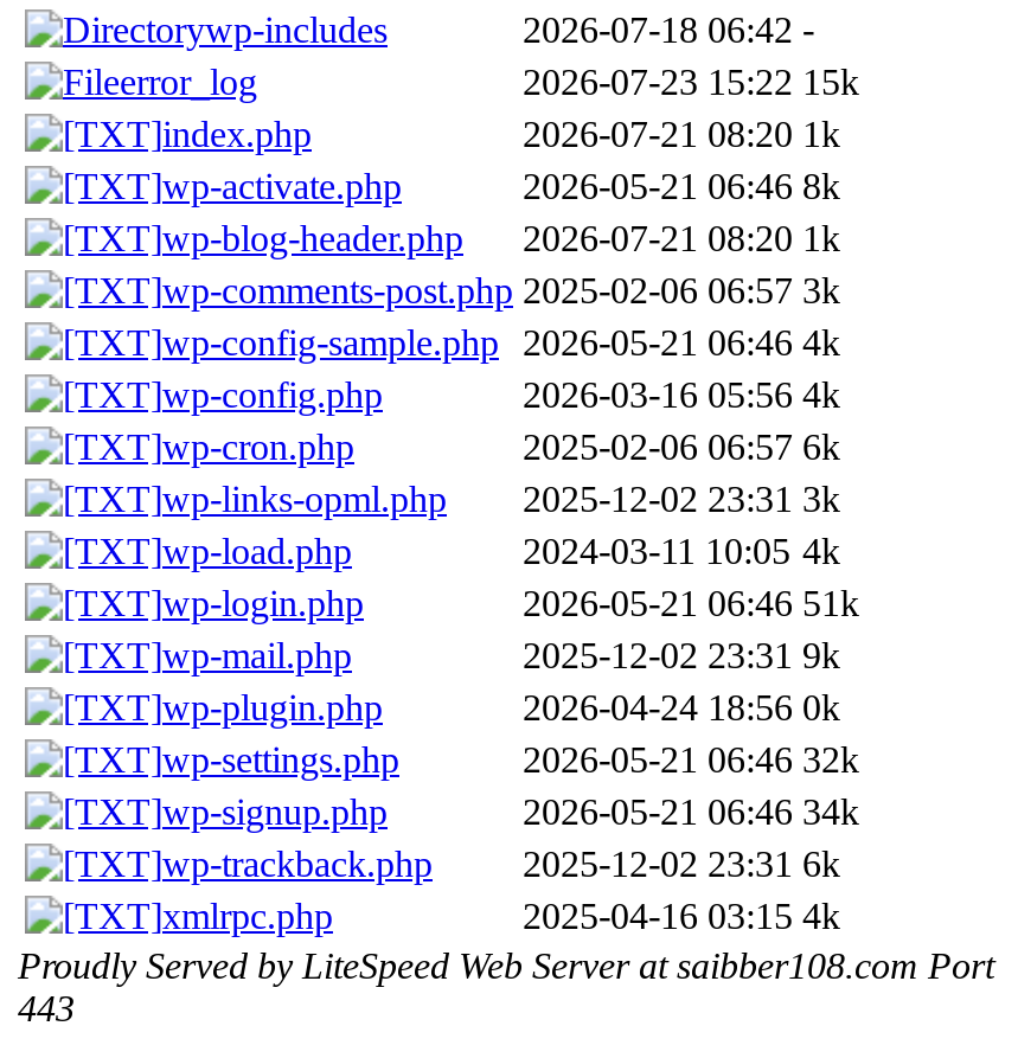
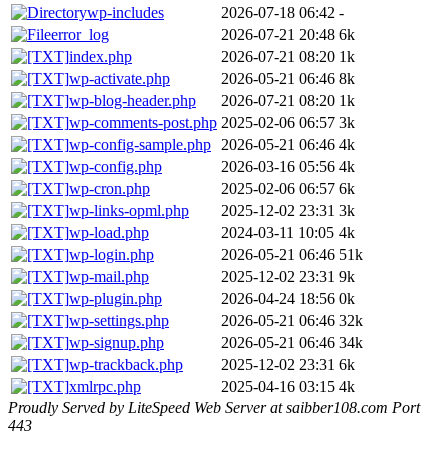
- 2026-07-23 15:22 15k
+ 2026-07-21 20:48 6k
